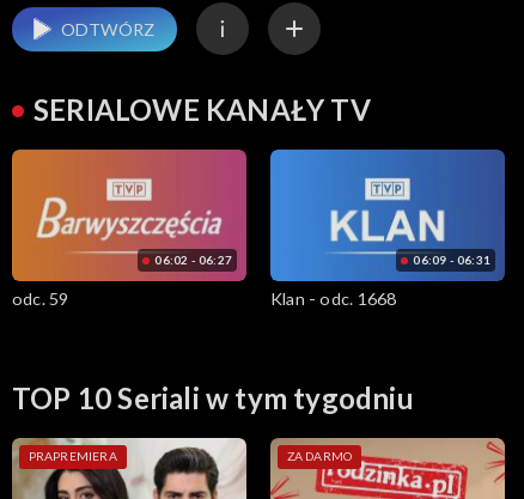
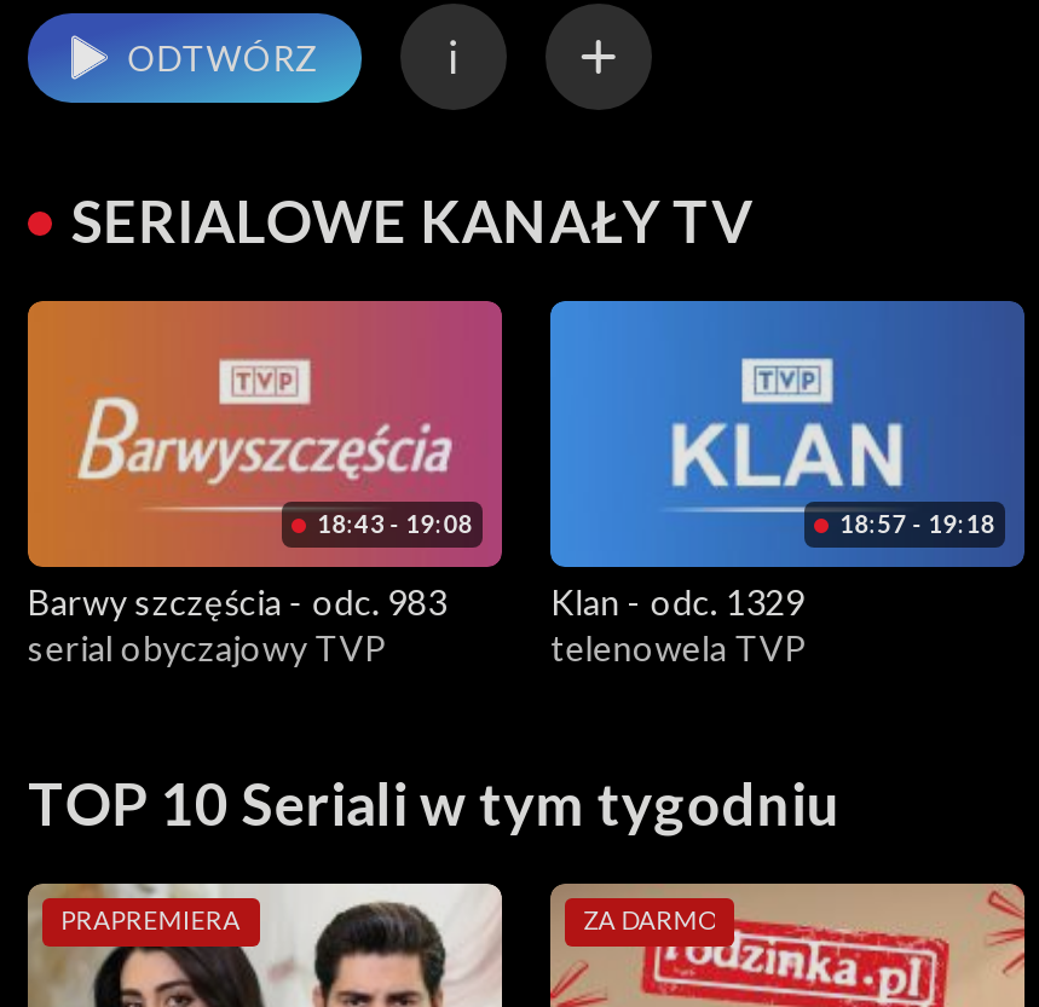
- 06:02 - 06:27
+ 18:43 - 19:08

- 06:09 - 06:31
+ 18:57 - 19:18

- odc. 59
+ Barwy szczęścia - odc. 983
+ serial obyczajowy TVP

- Klan - odc. 1668
+ Klan - odc. 1329
+ telenowela TVP
